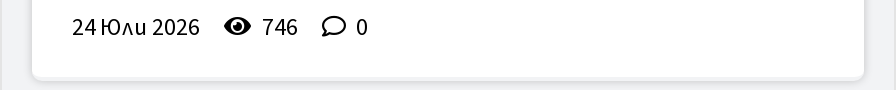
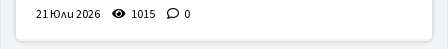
- 24 Юли 2026
- 746
+ 21 Юли 2026
+ 1015
